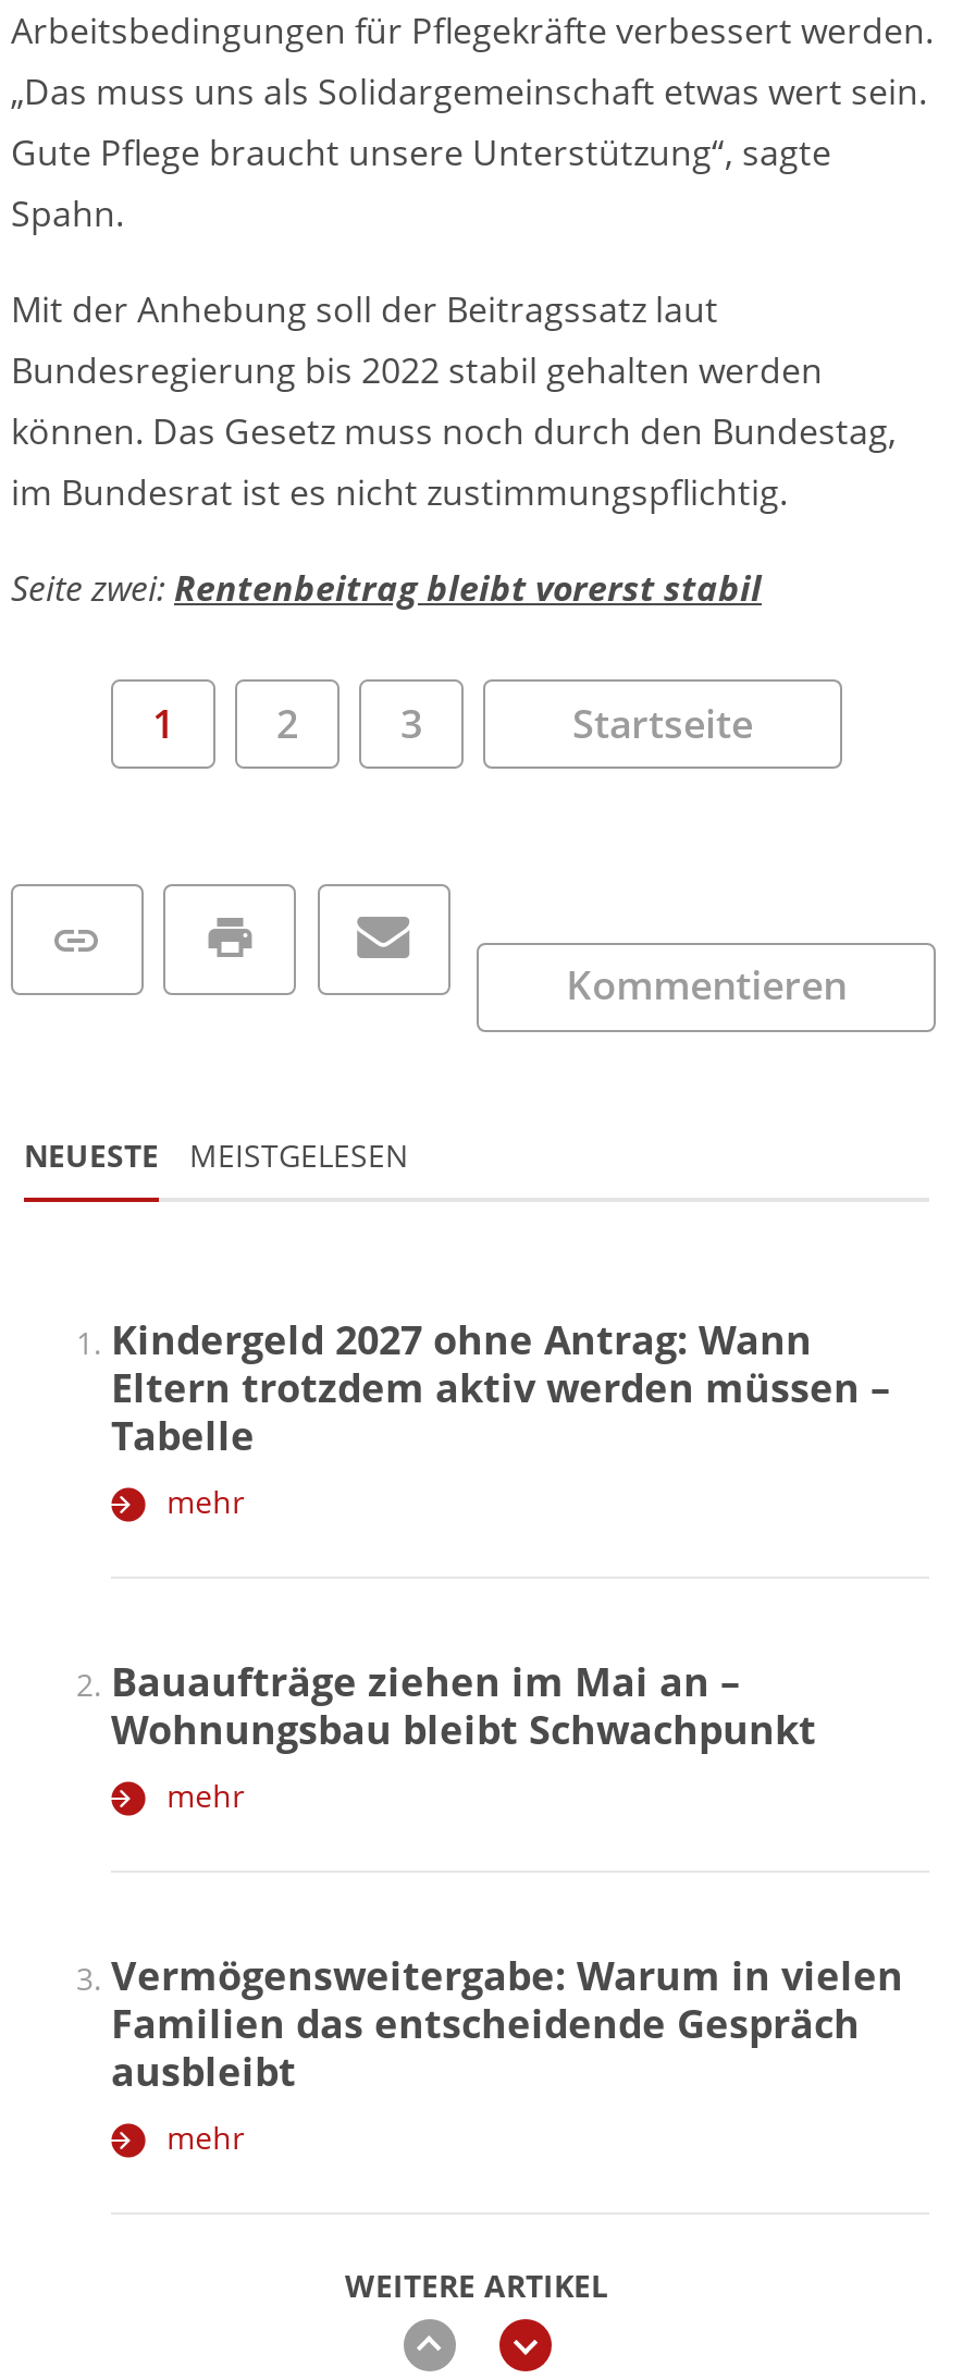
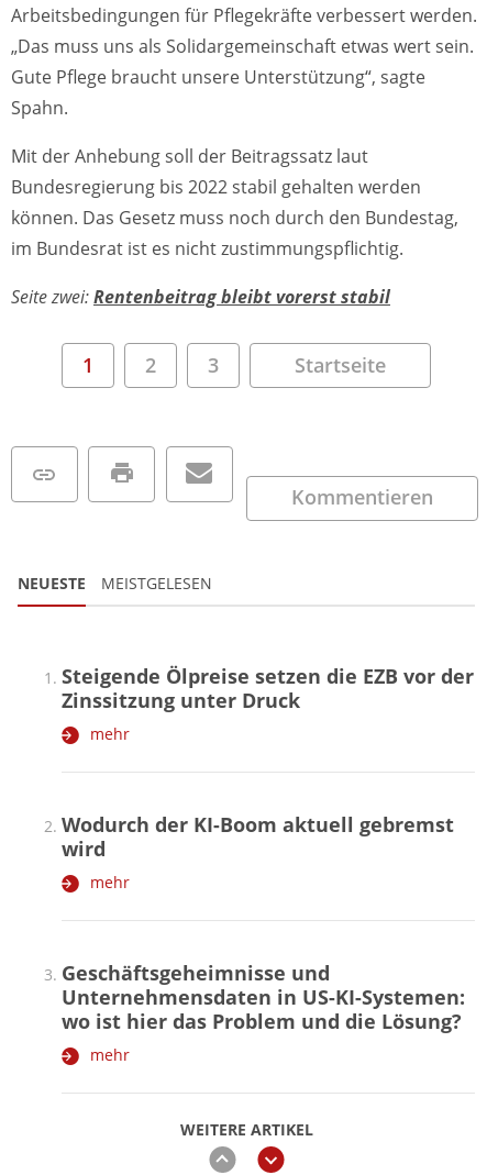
- Kindergeld 2027 ohne Antrag: Wann
- Eltern trotzdem aktiv werden müssen –
- Tabelle
+ Steigende Ölpreise setzen die EZB vor der
+ Zinssitzung unter Druck

- Bauaufträge ziehen im Mai an –
- Wohnungsbau bleibt Schwachpunkt
+ Wodurch der KI-Boom aktuell gebremst
+ wird

- Vermögensweitergabe: Warum in vielen
- Familien das entscheidende Gespräch
- ausbleibt
+ Geschäftsgeheimnisse und
+ Unternehmensdaten in US-KI-Systemen:
+ wo ist hier das Problem und die Lösung?
